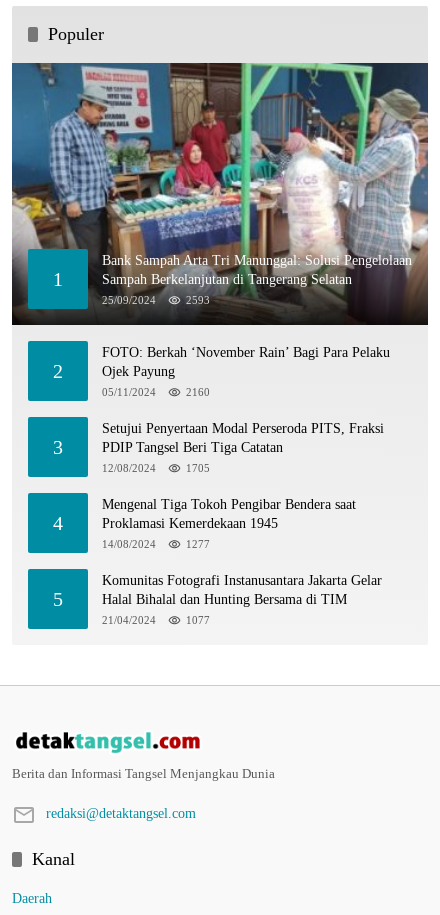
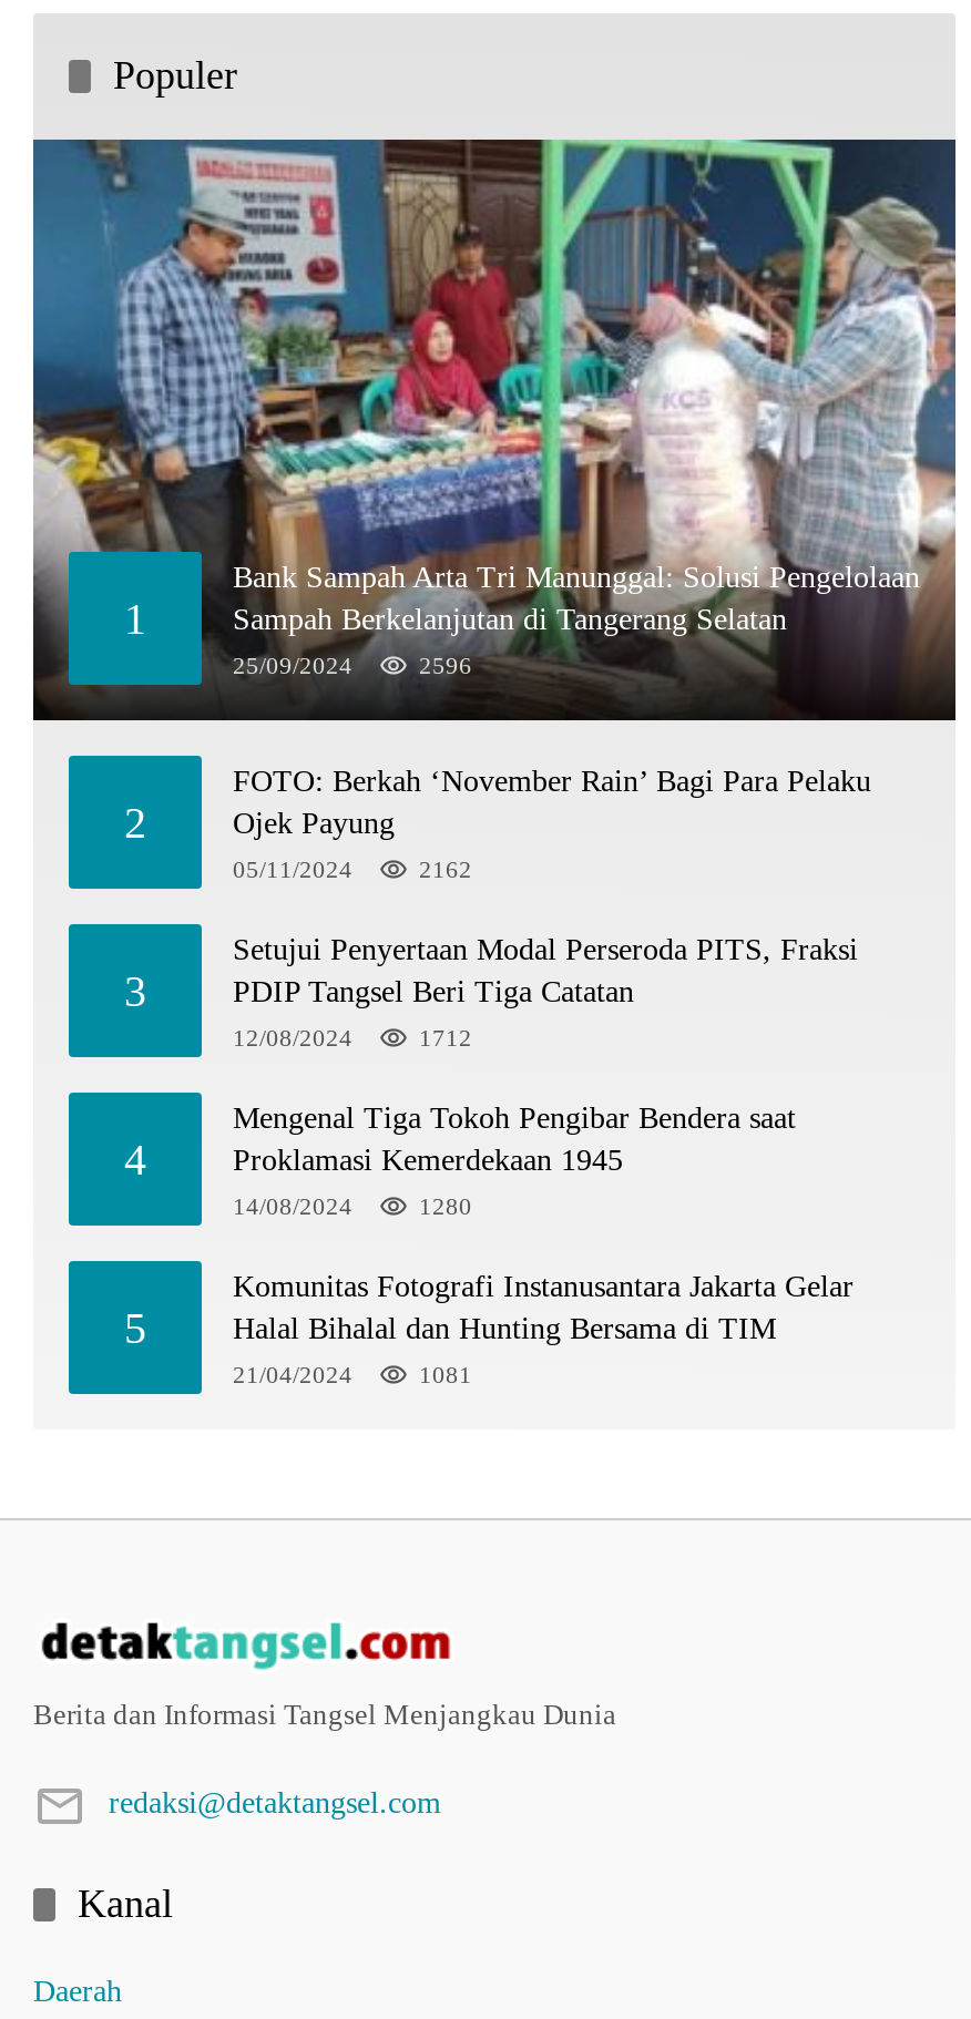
- 2593
+ 2596

- 2160
+ 2162

- 1705
+ 1712

- 1277
+ 1280

- 1077
+ 1081
